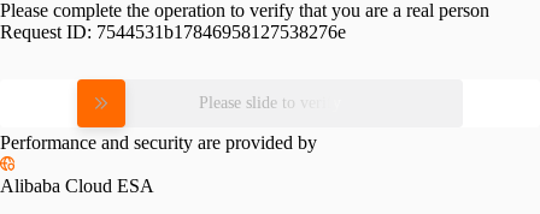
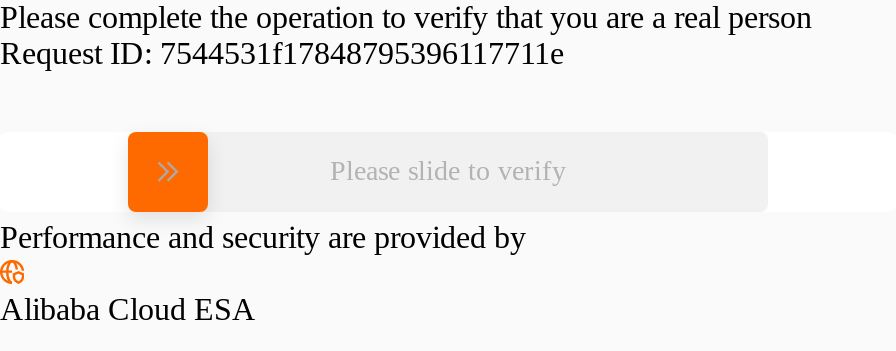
- Request ID: 7544531b17846958127538276e
+ Request ID: 7544531f17848795396117711e
